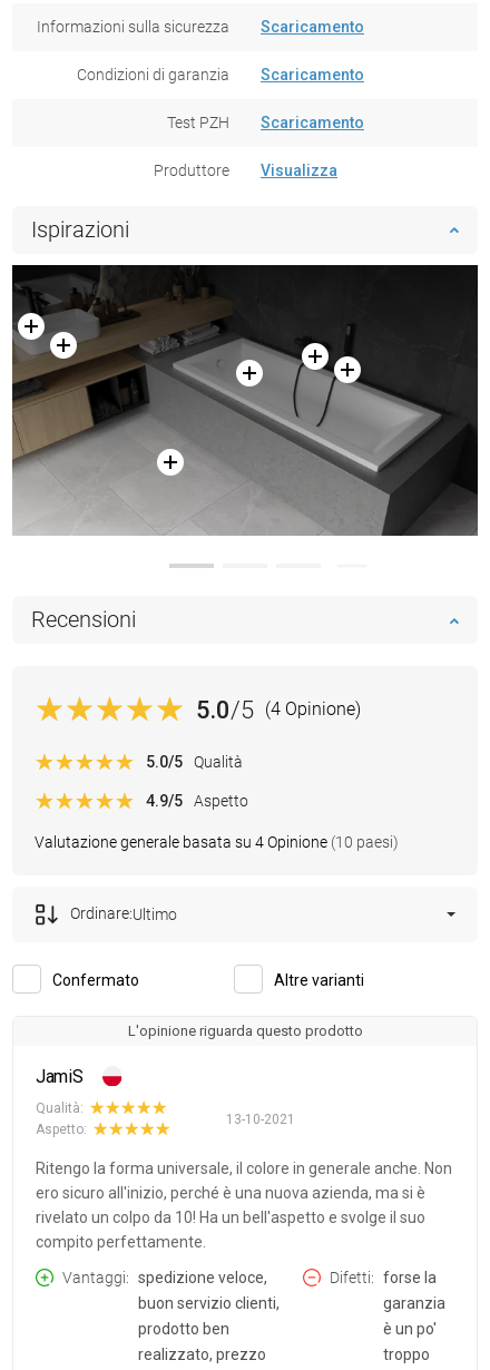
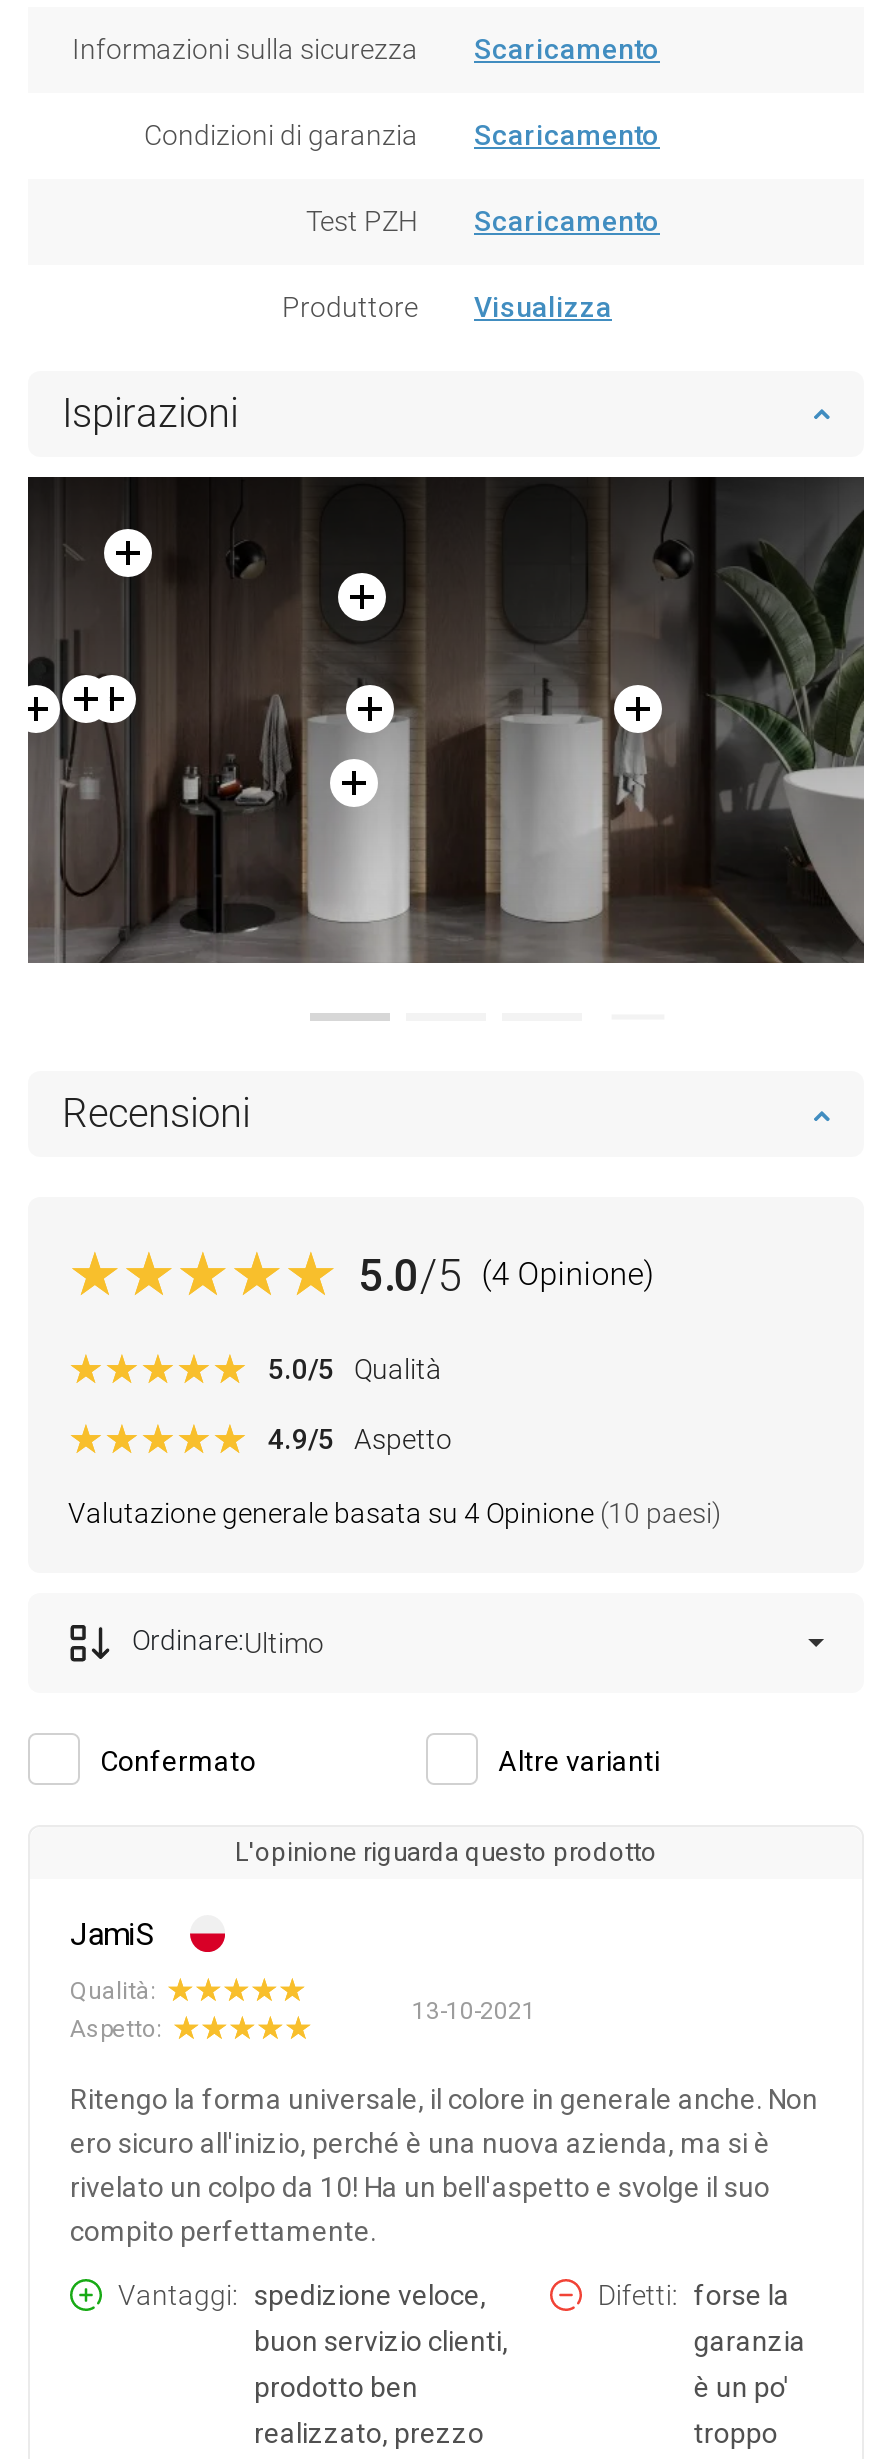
- [image]
+ [image]
